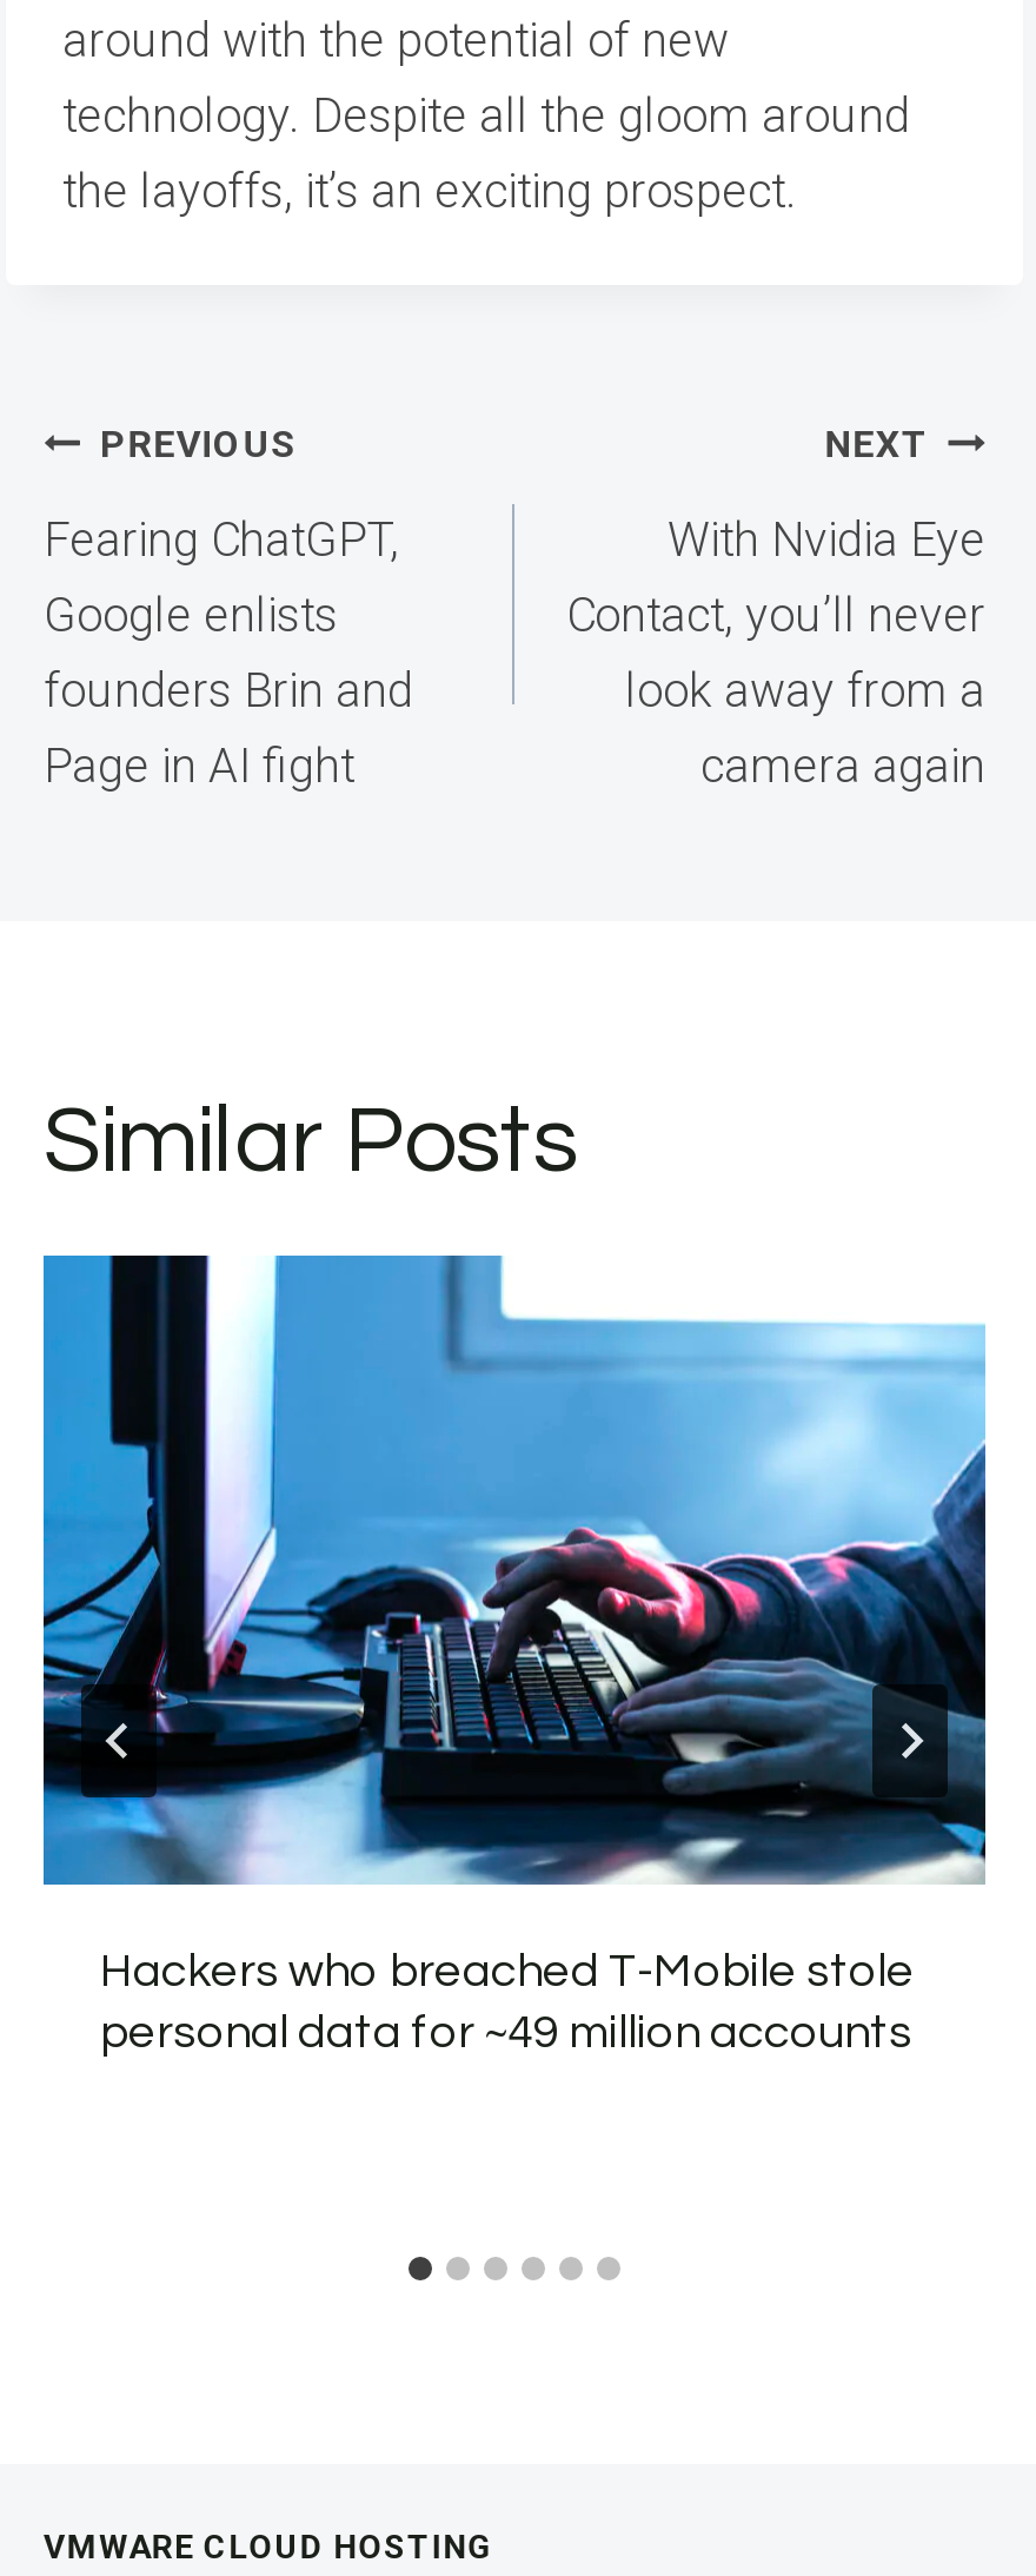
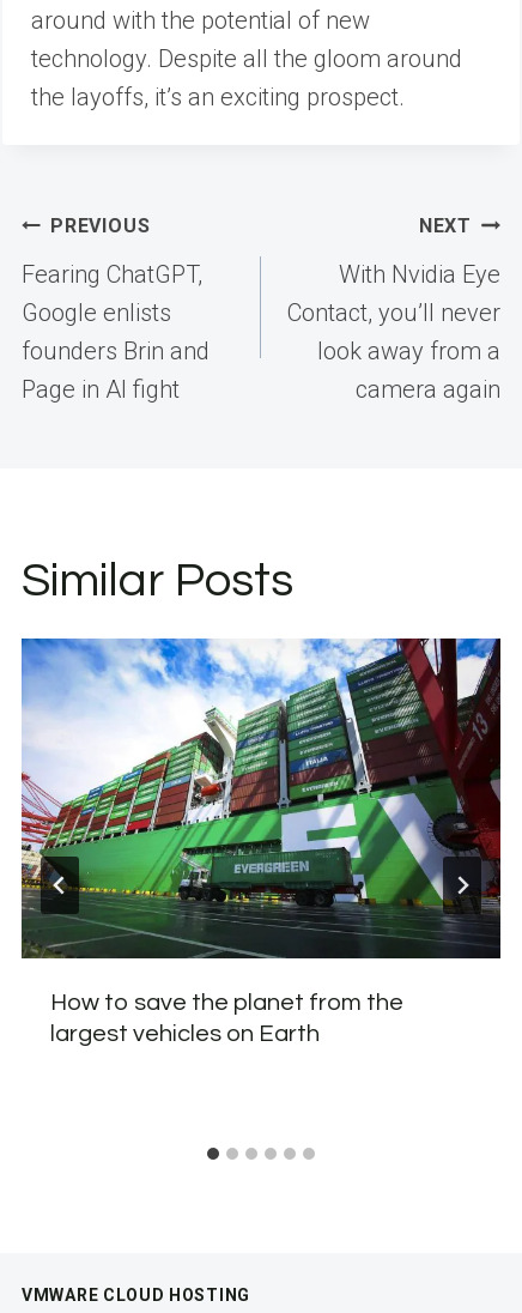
- [image]
- Hackers who breached T-Mobile stole
- personal data for ~49 million accounts
+ [image]
+ How to save the planet from the
+ largest vehicles on Earth
